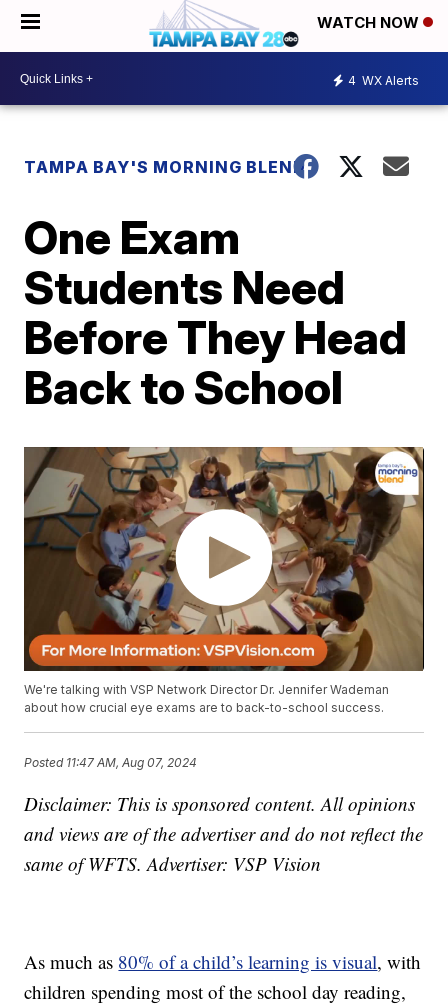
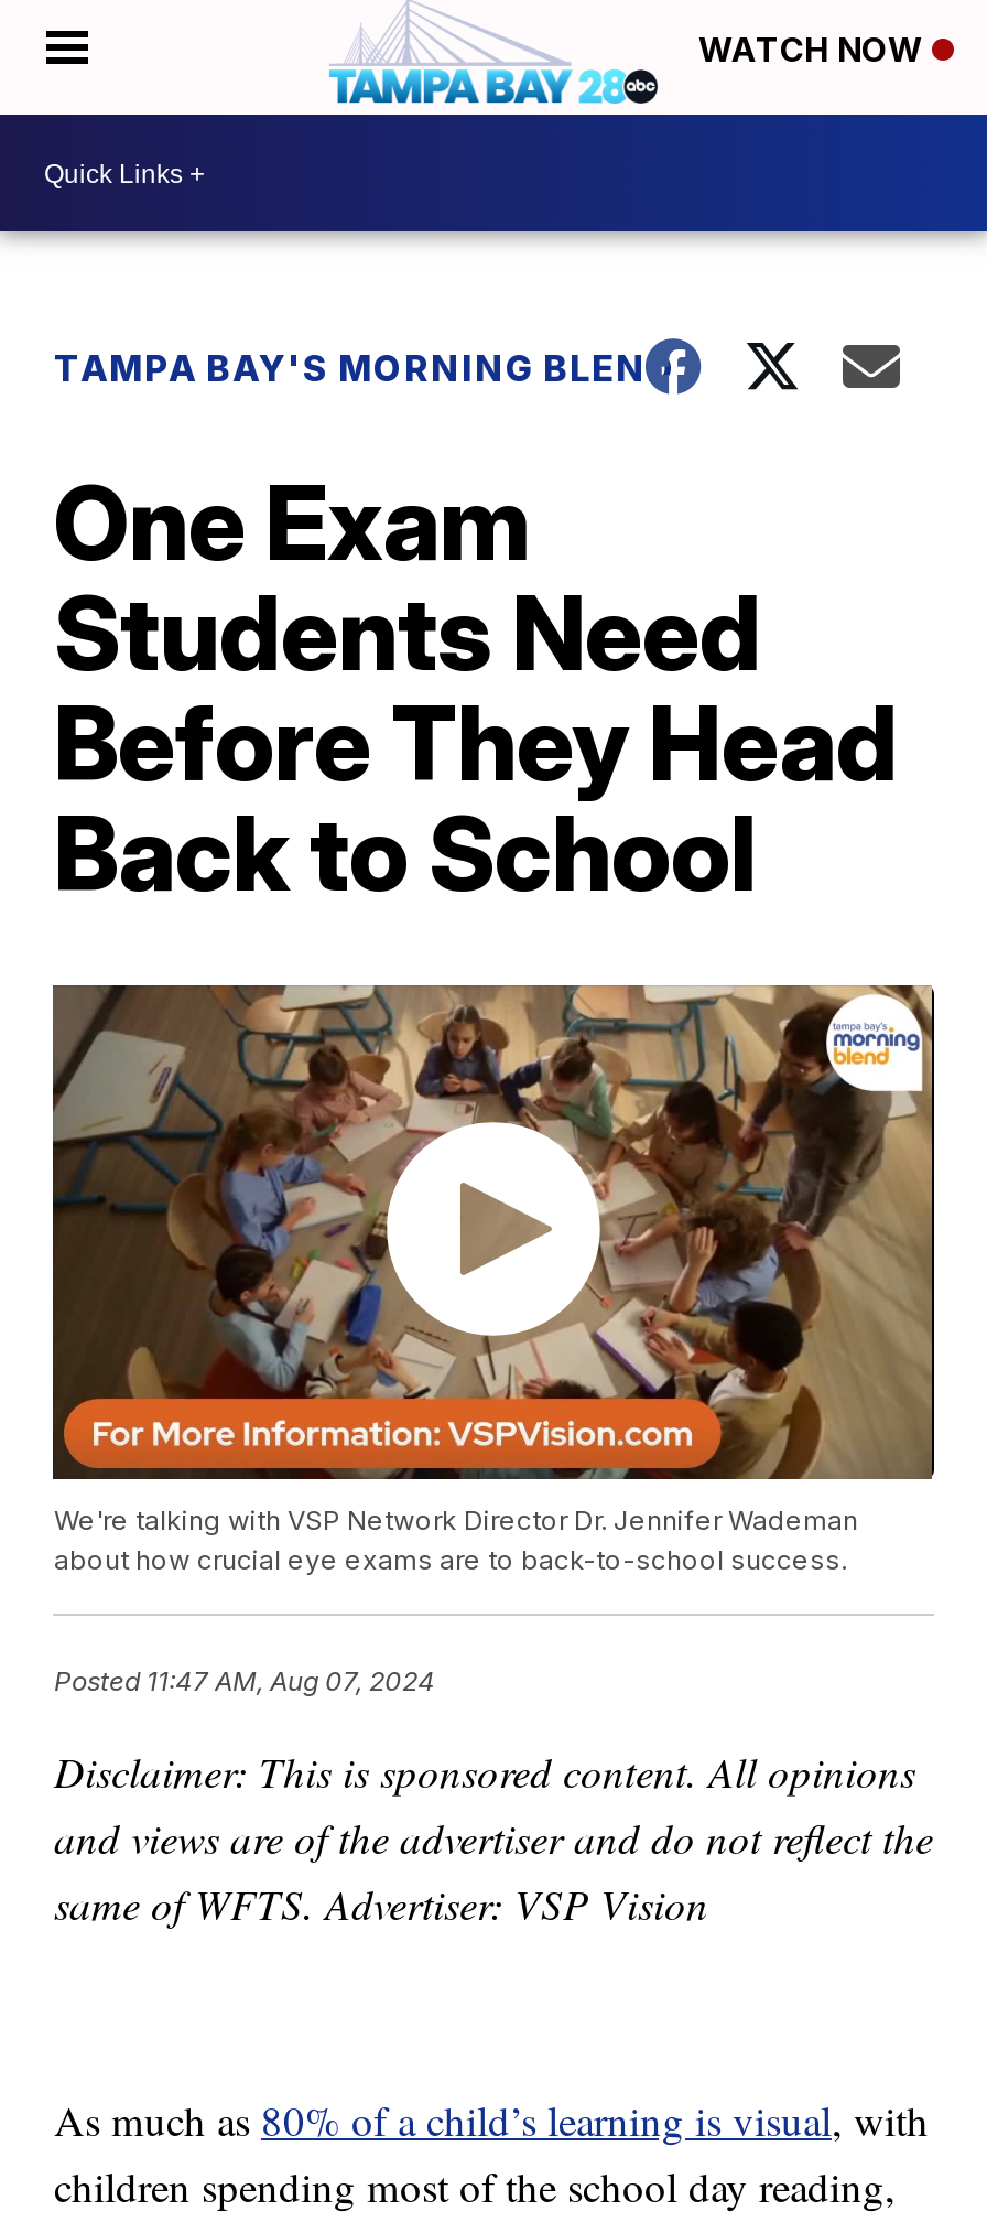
- 4 WX Alerts
